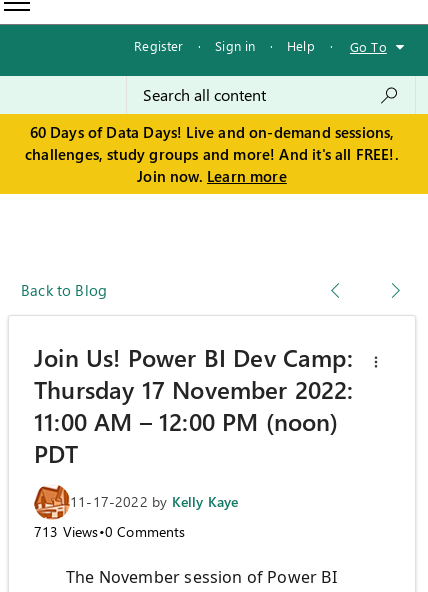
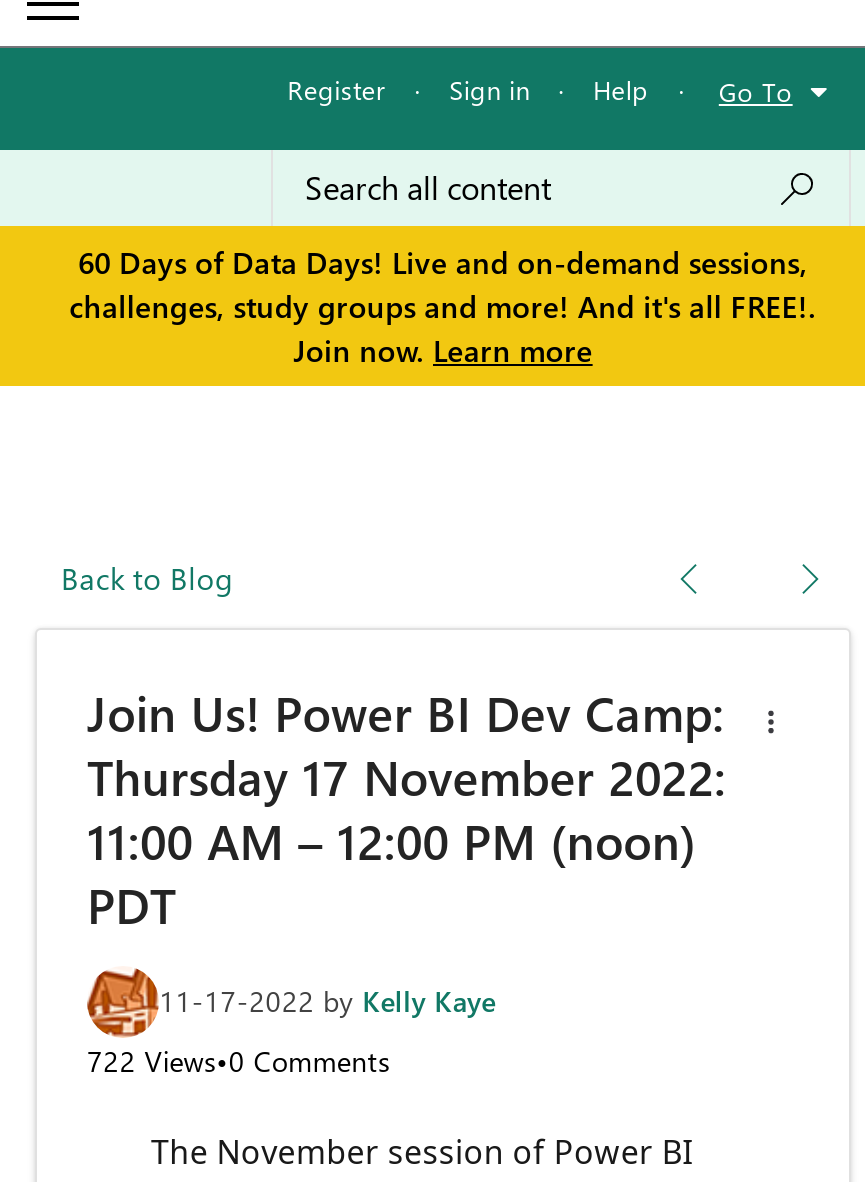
- 713 Views•0 Comments
+ 722 Views•0 Comments
